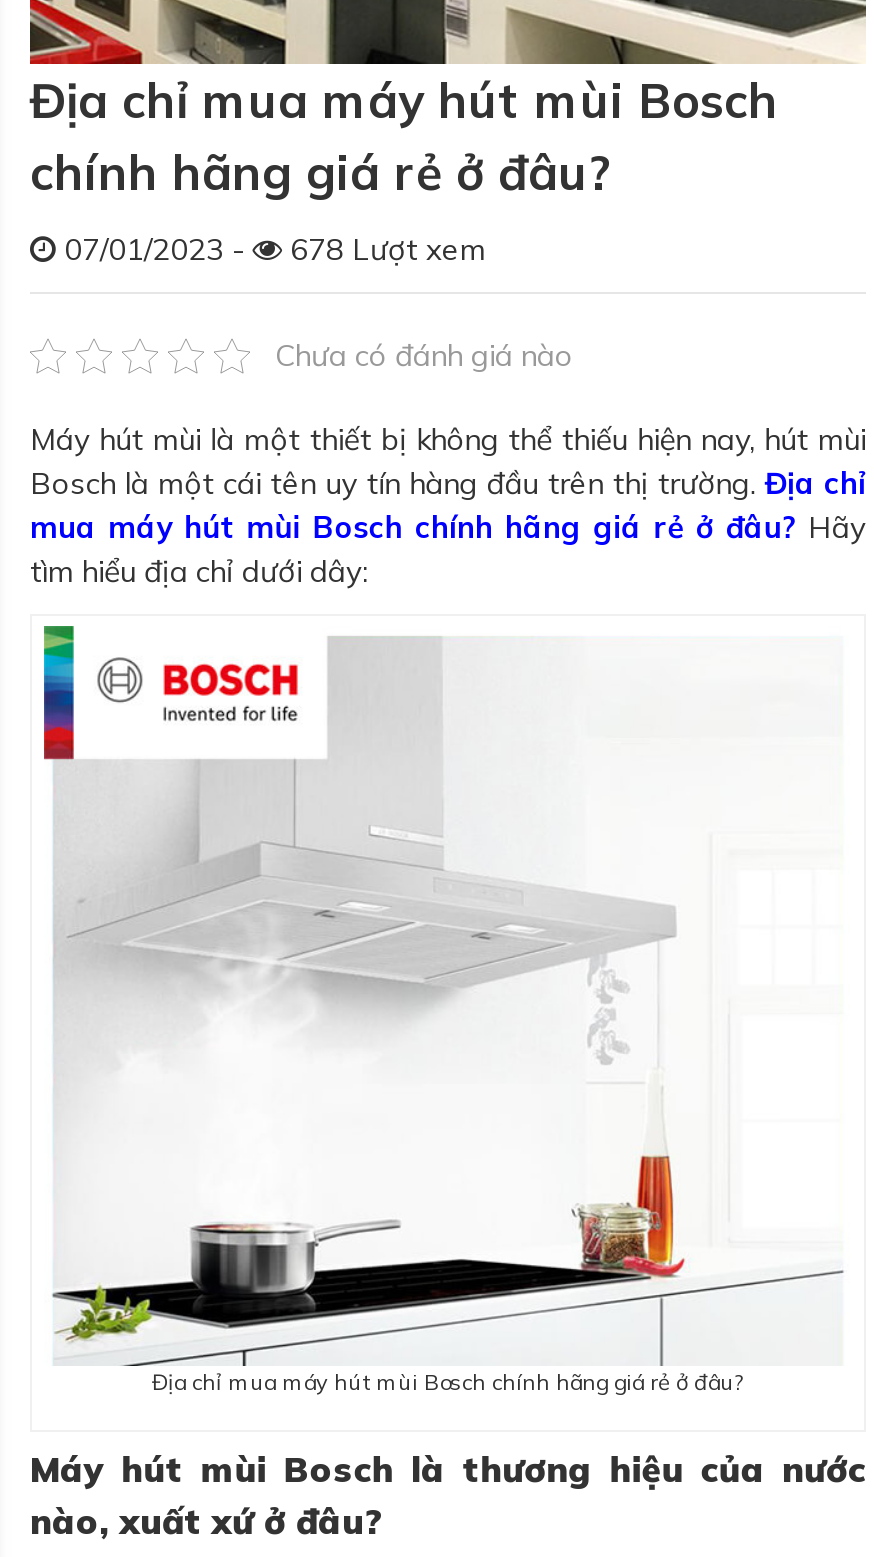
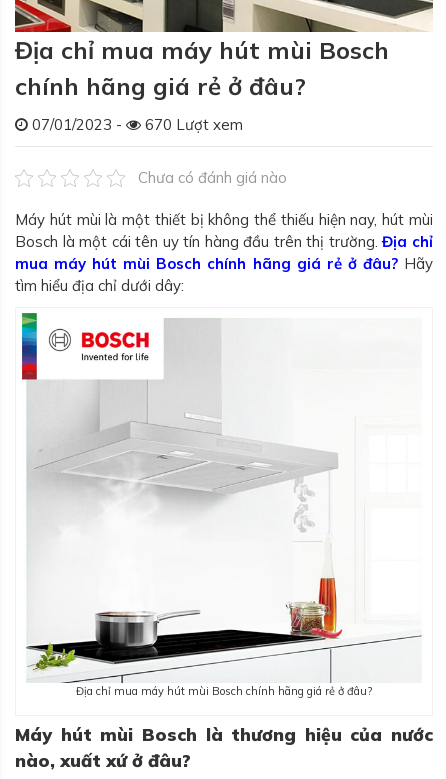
- 07/01/2023 - 678 Lượt xem
+ 07/01/2023 - 670 Lượt xem
